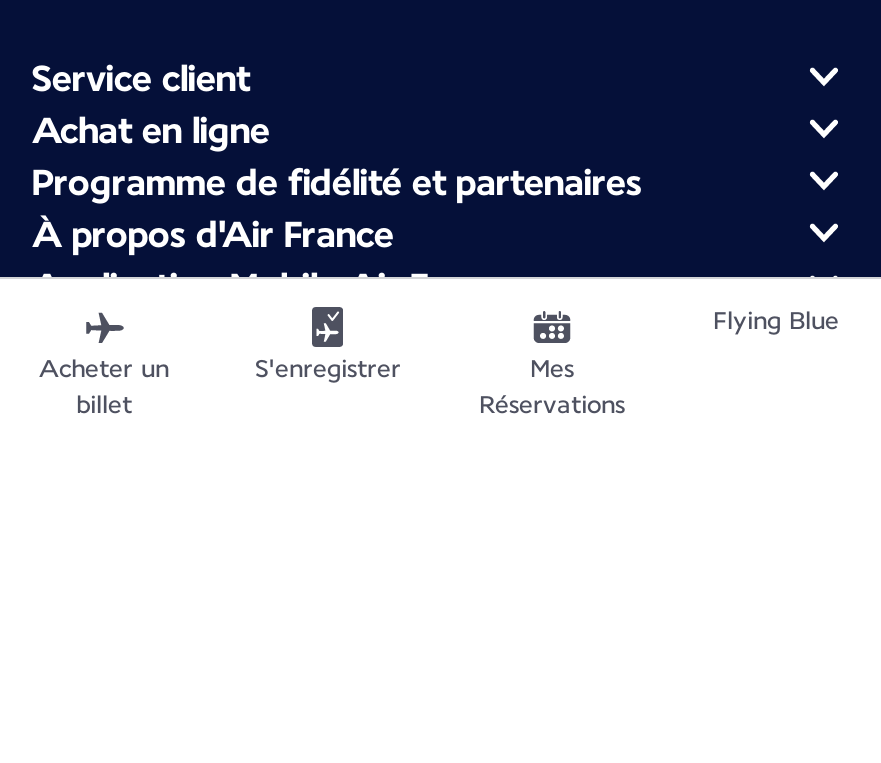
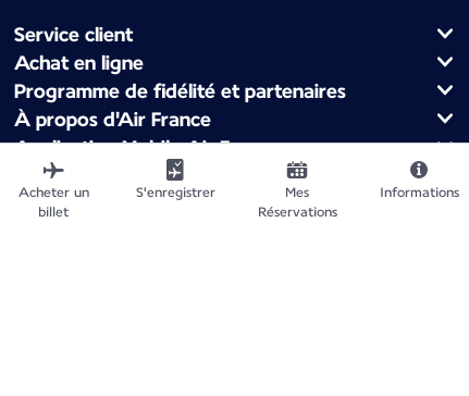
- Flying Blue
+ Informations
